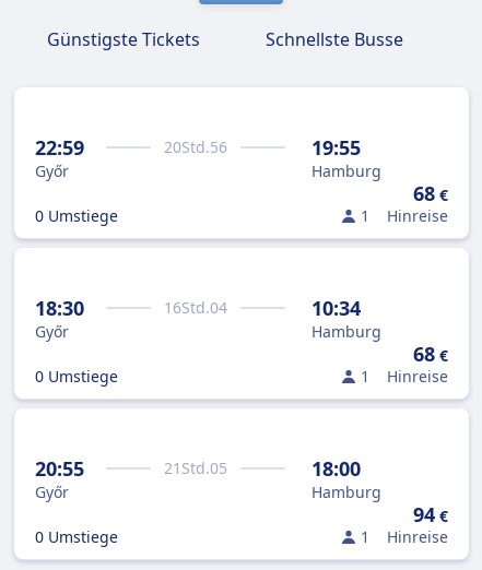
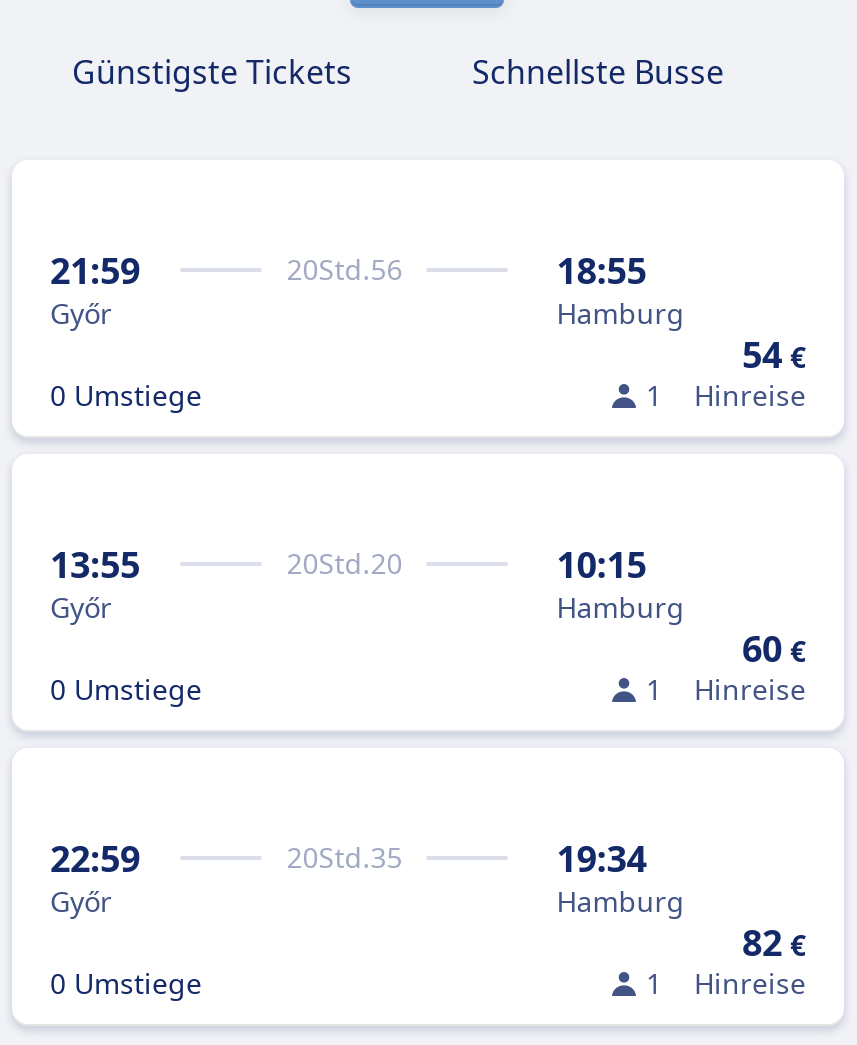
- 22:59
+ 21:59

- 19:55
+ 18:55

- 68 €
+ 54 €

- 18:30
+ 13:55

- 16Std.04
+ 20Std.20

- 10:34
+ 10:15

- 68 €
+ 60 €

- 20:55
+ 22:59

- 21Std.05
+ 20Std.35

- 18:00
+ 19:34

- 94 €
+ 82 €
